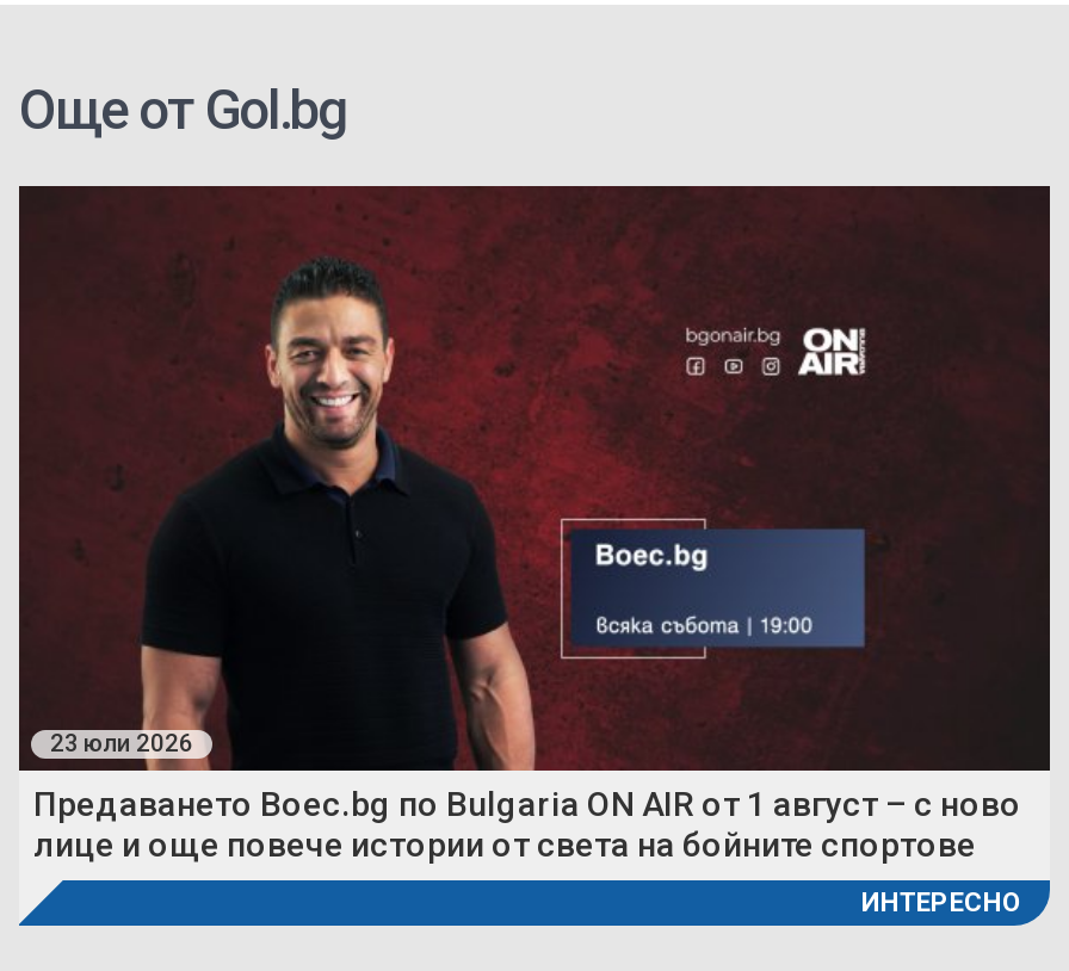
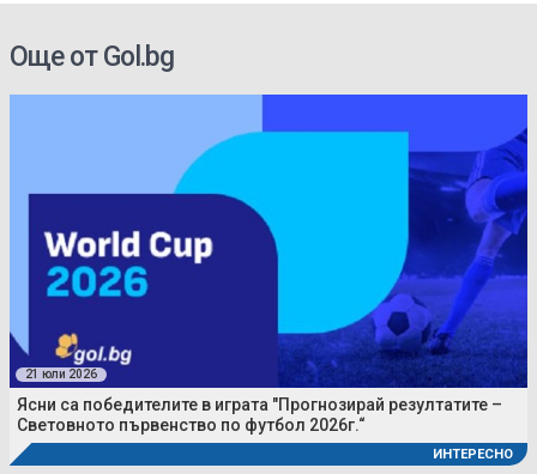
- [image]
- 23 юли 2026
+ [image]
+ 21 юли 2026

- Предаването Boec.bg по Bulgaria ON AIR от 1 август – с ново
- лице и още повече истории от света на бойните спортове
+ Ясни са победителите в играта "Прогнозирай резултатите –
+ Световното първенство по футбол 2026г.“
